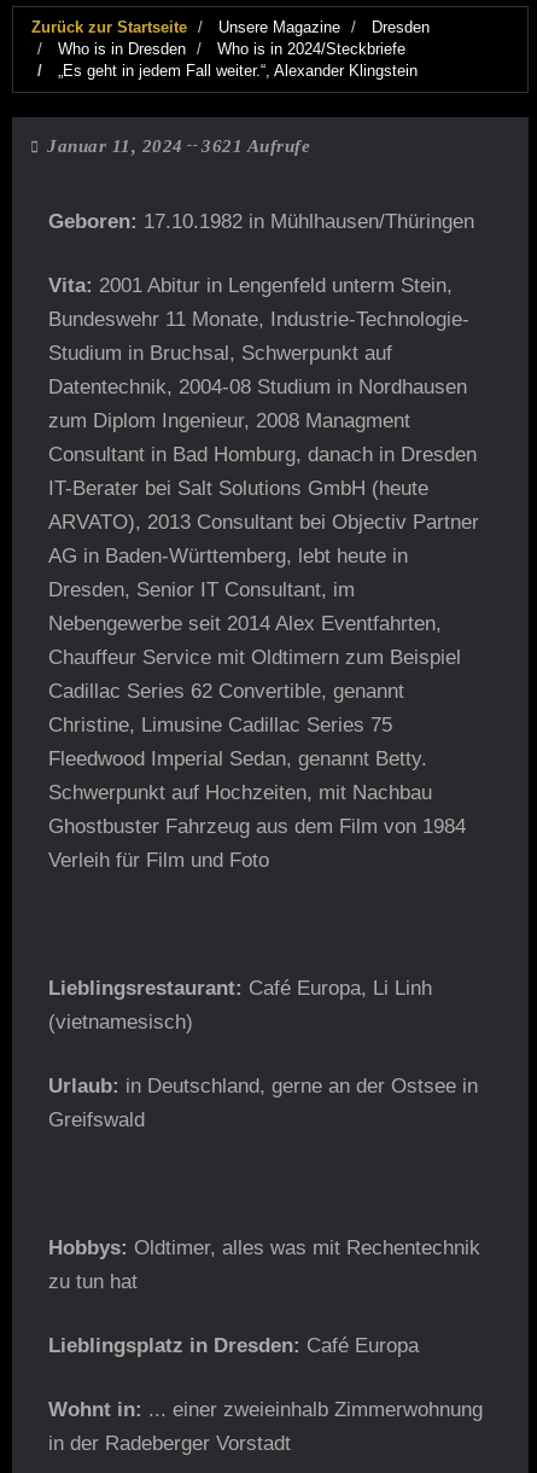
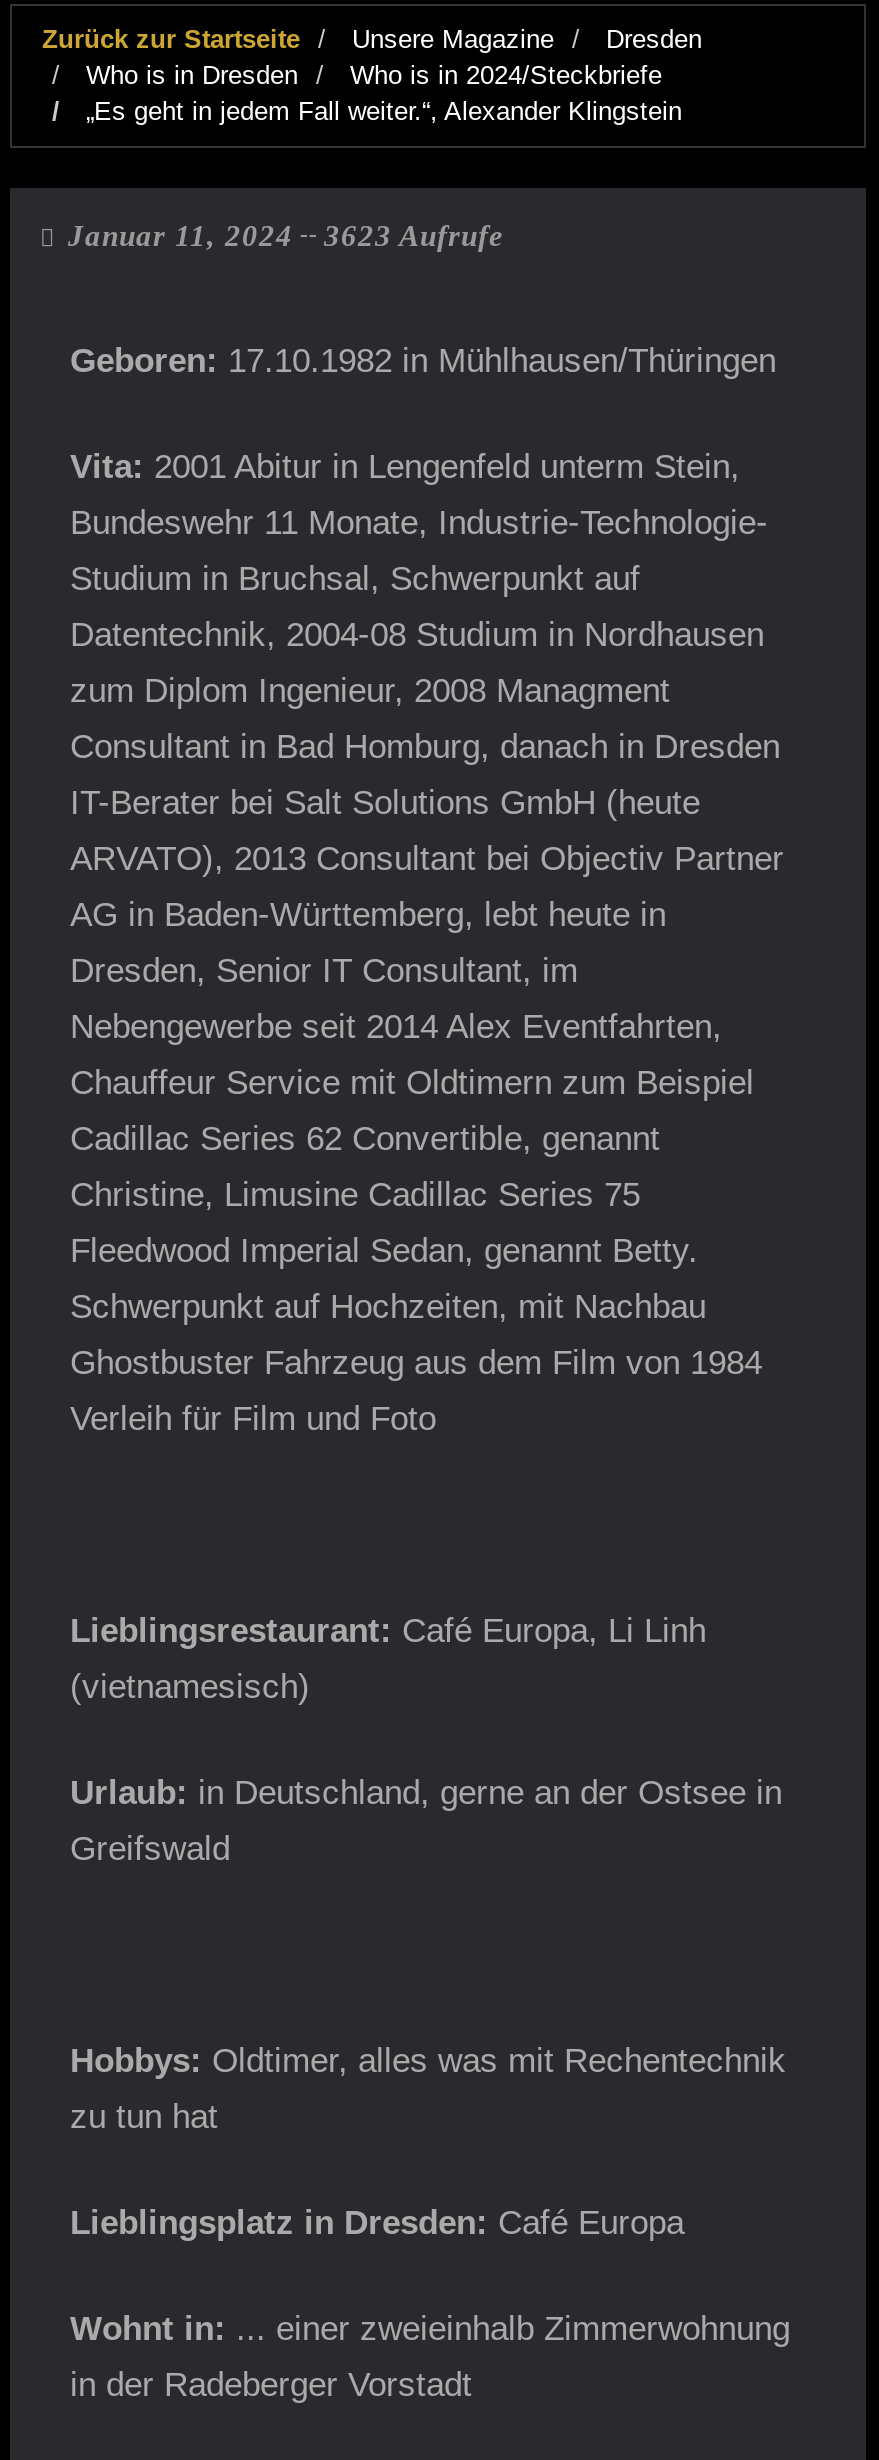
- Januar 11, 2024 3621 Aufrufe
+ Januar 11, 2024 3623 Aufrufe
